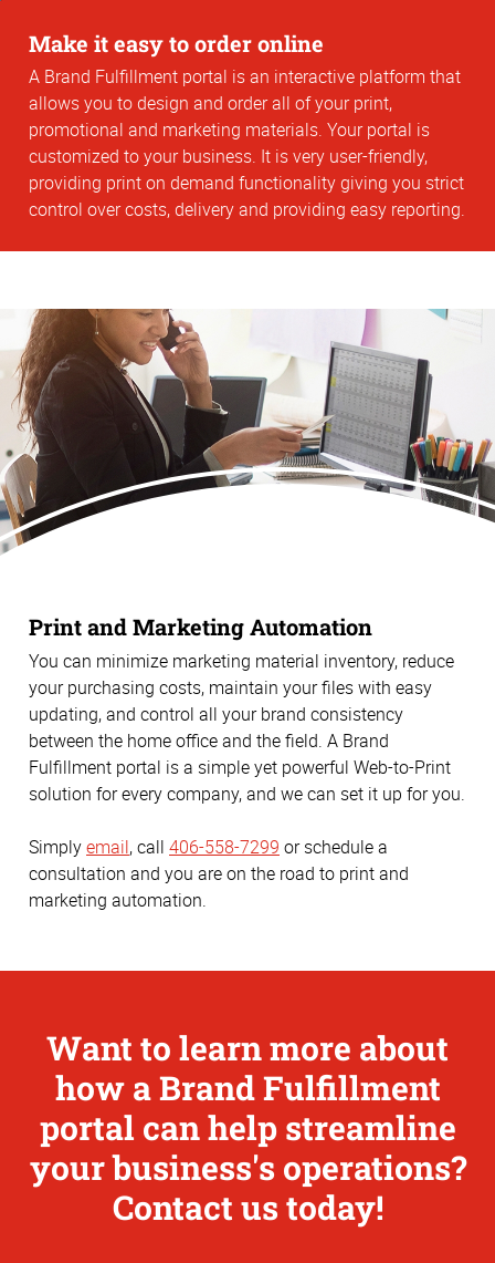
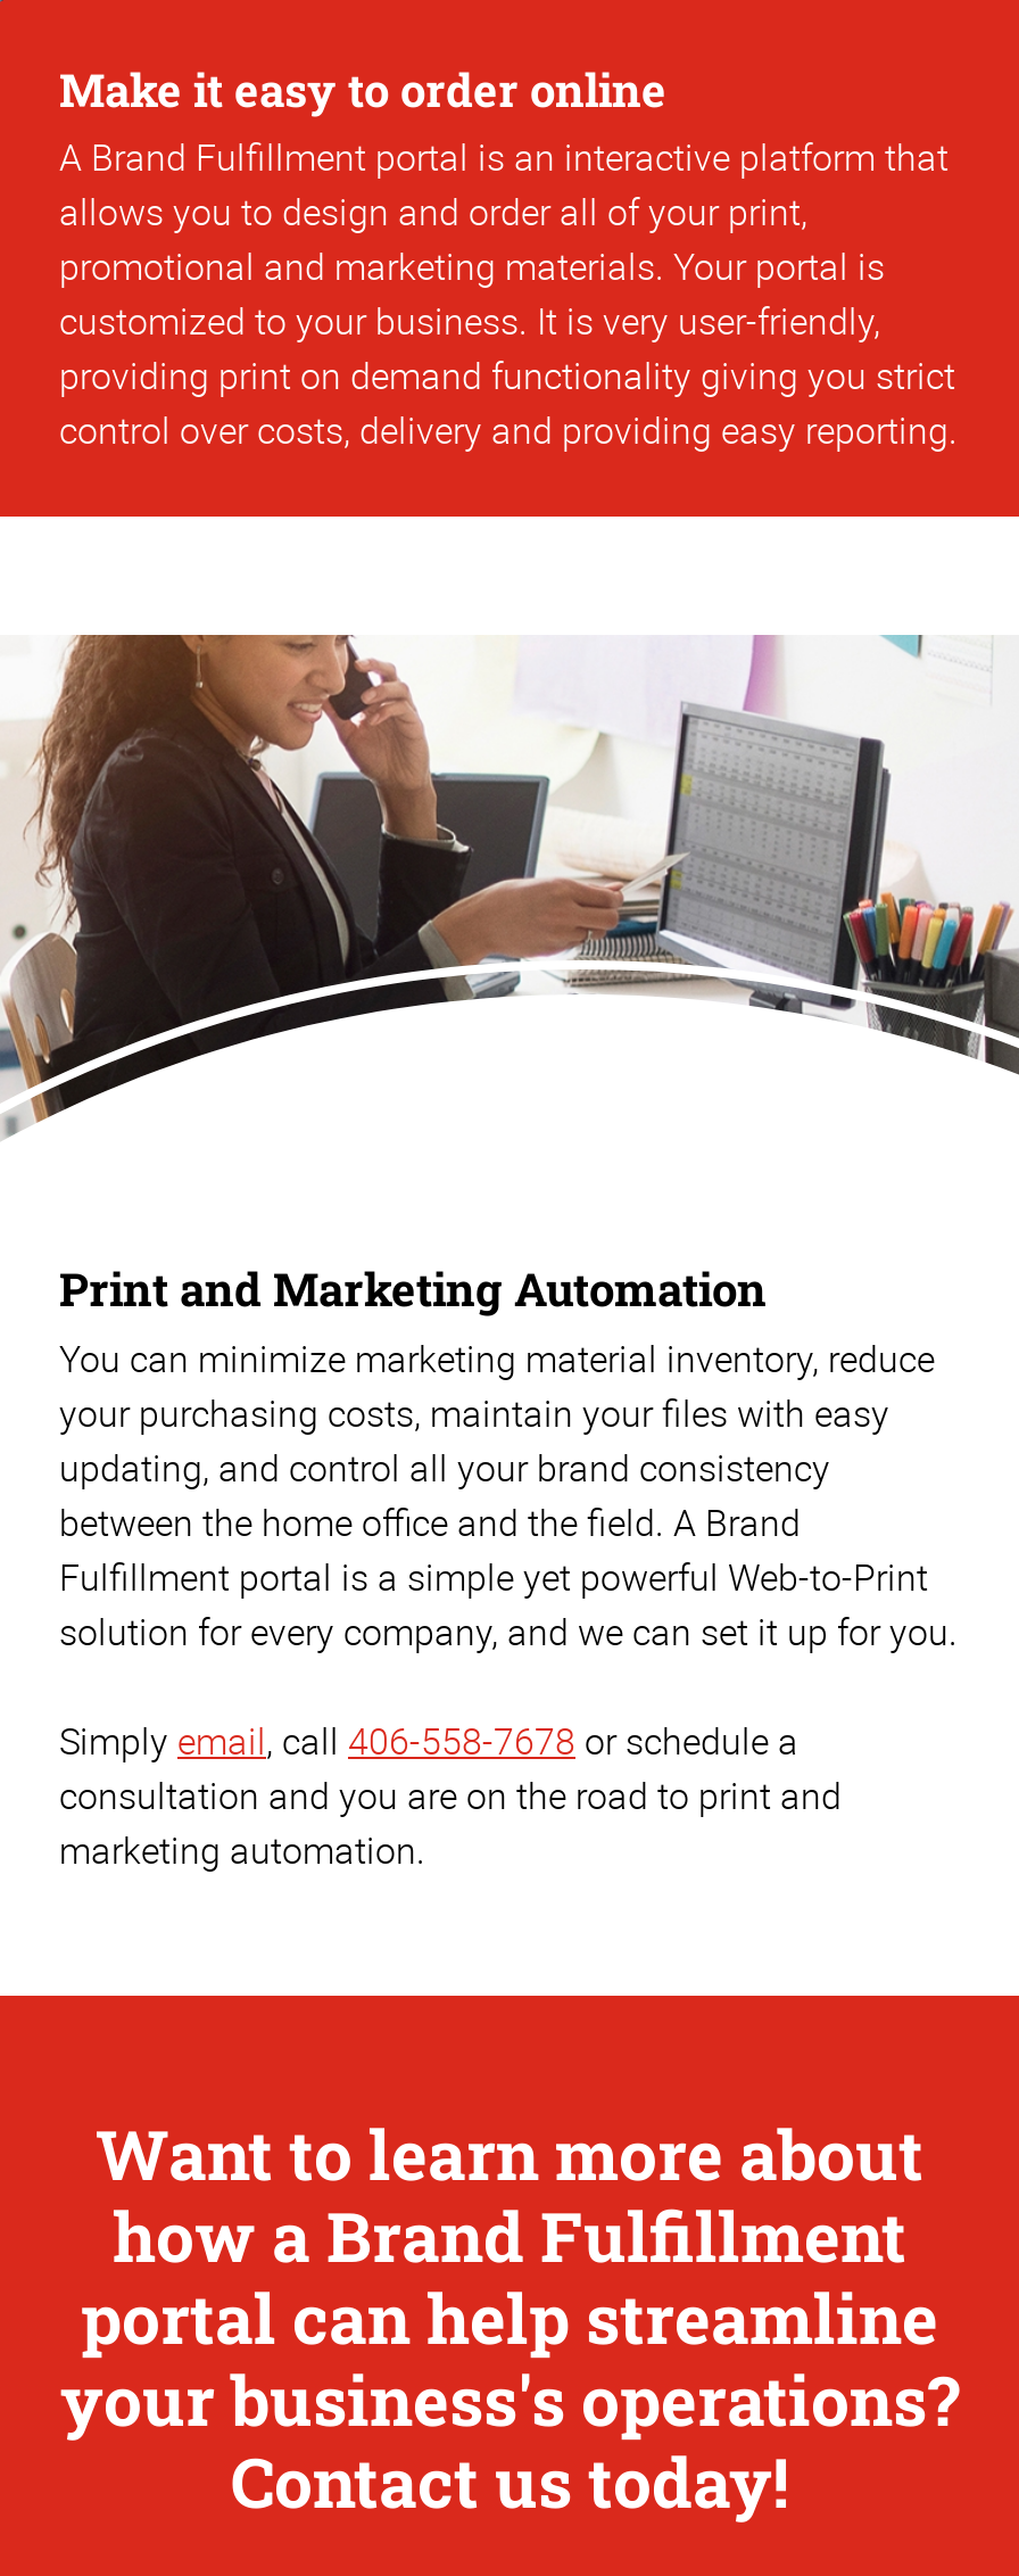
- Simply email, call 406-558-7299 or schedule a
+ Simply email, call 406-558-7678 or schedule a
